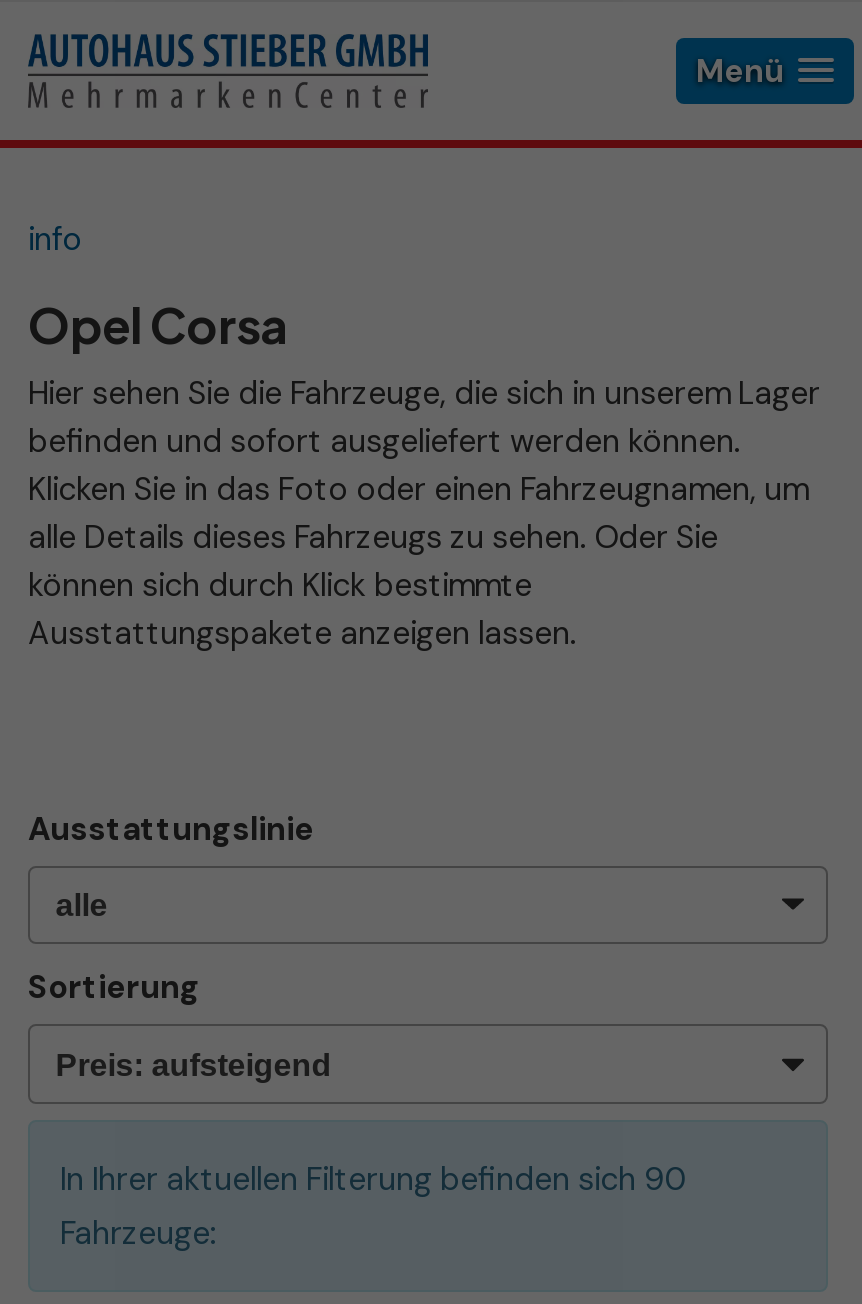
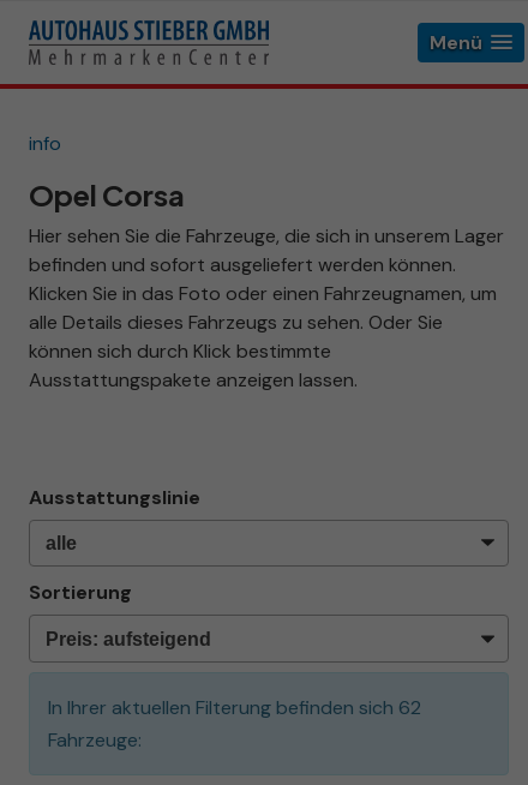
- In Ihrer aktuellen Filterung befinden sich 90
+ In Ihrer aktuellen Filterung befinden sich 62
